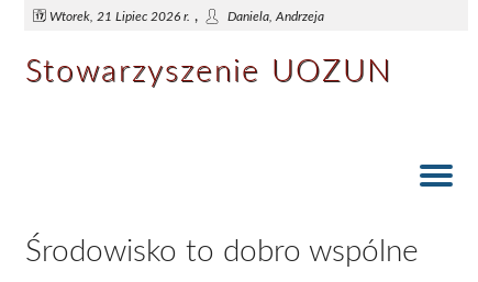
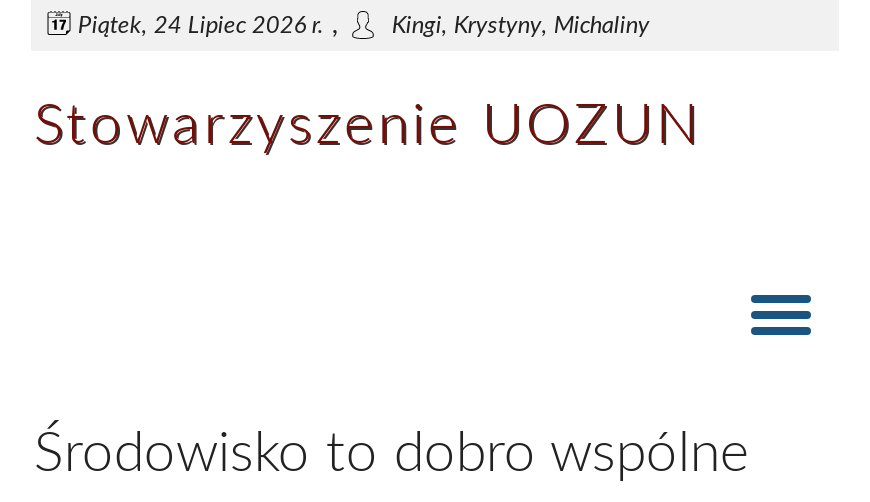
- Wtorek, 21 Lipiec 2026 r.,
- Daniela, Andrzeja
+ Piątek, 24 Lipiec 2026 r.,
+ Kingi, Krystyny, Michaliny
